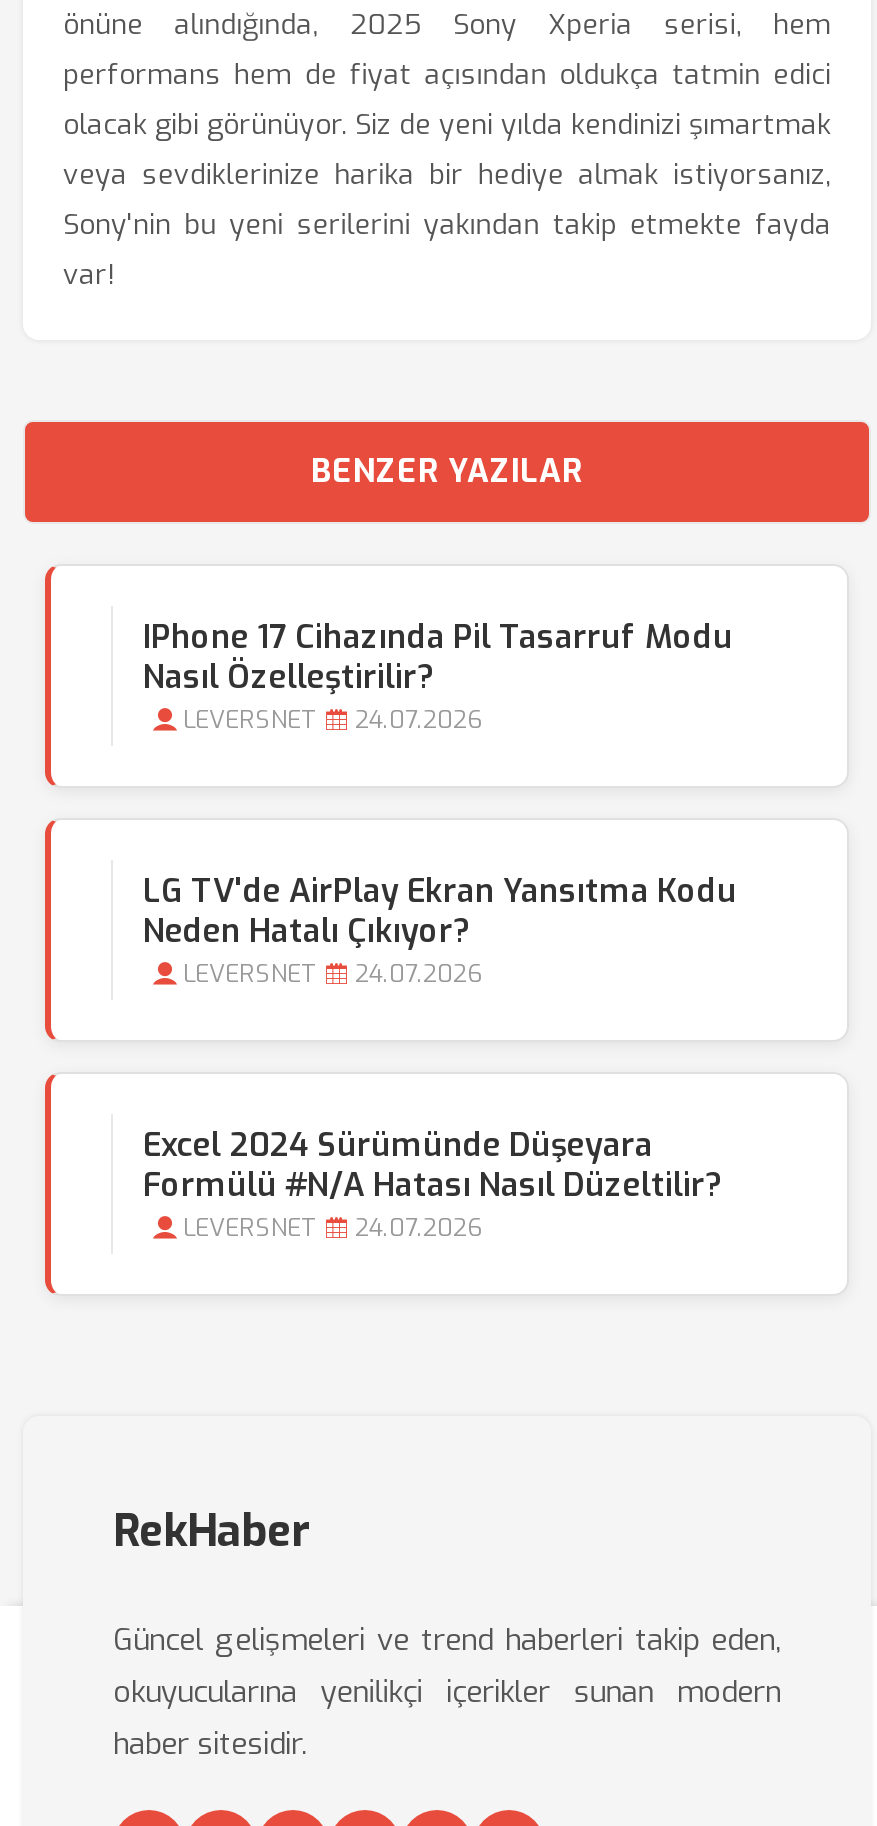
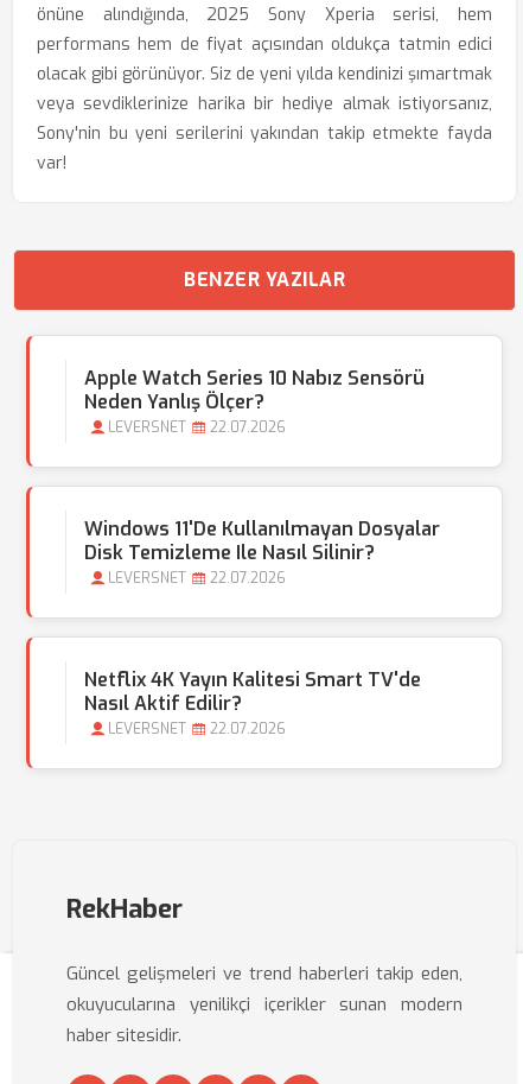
- IPhone 17 Cihazında Pil Tasarruf Modu
- Nasıl Özelleştirilir?
+ Apple Watch Series 10 Nabız Sensörü
+ Neden Yanlış Ölçer?

- LEVERSNET 24.07.2026
+ LEVERSNET 22.07.2026

- LG TV'de AirPlay Ekran Yansıtma Kodu
- Neden Hatalı Çıkıyor?
+ Windows 11'de Kullanılmayan Dosyalar
+ Disk Temizleme Ile Nasıl Silinir?

- LEVERSNET 24.07.2026
+ LEVERSNET 22.07.2026

- Excel 2024 Sürümünde Düşeyara
- Formülü #N/A Hatası Nasıl Düzeltilir?
+ Netflix 4K Yayın Kalitesi Smart TV'de
+ Nasıl Aktif Edilir?

- LEVERSNET 24.07.2026
+ LEVERSNET 22.07.2026
